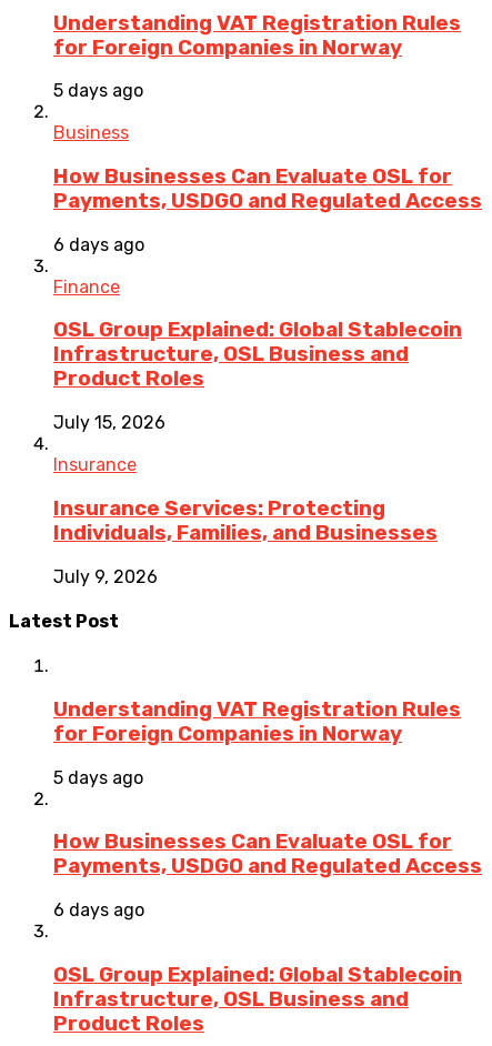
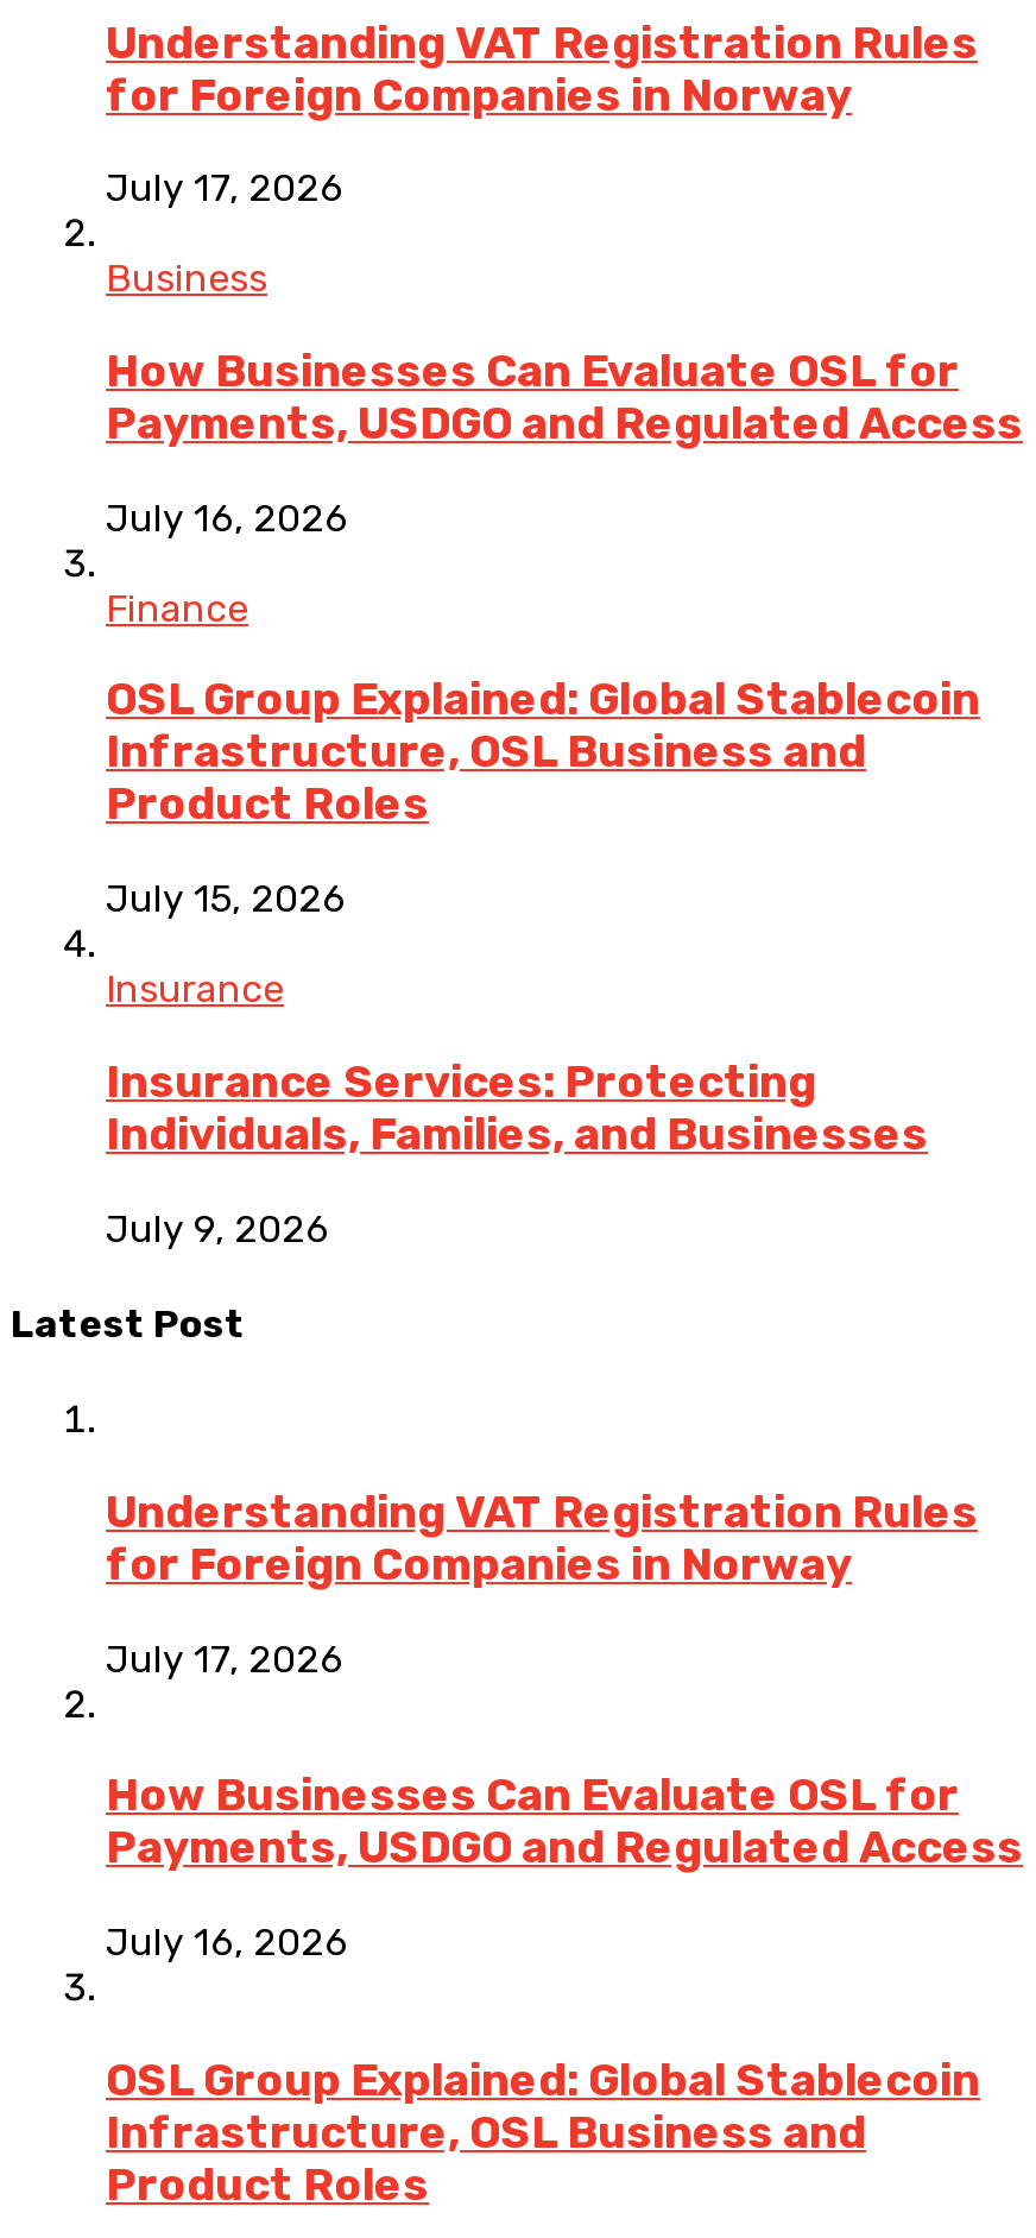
- 5 days ago
+ July 17, 2026

- 6 days ago
+ July 16, 2026

- 5 days ago
+ July 17, 2026

- 6 days ago
+ July 16, 2026
